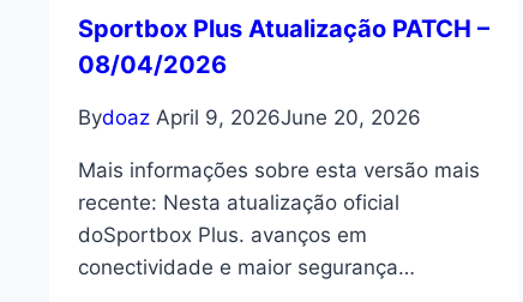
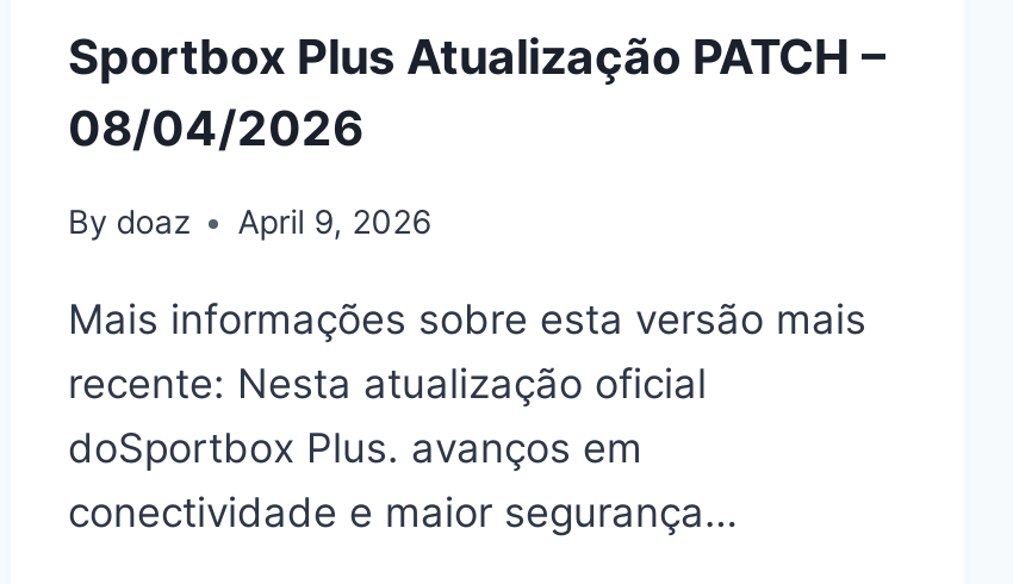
- Bydoaz April 9, 2026June 20, 2026
+ By doaz
+ April 9, 2026
